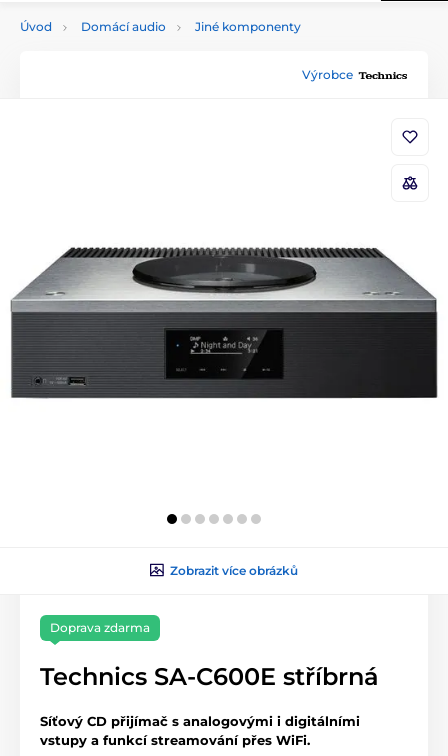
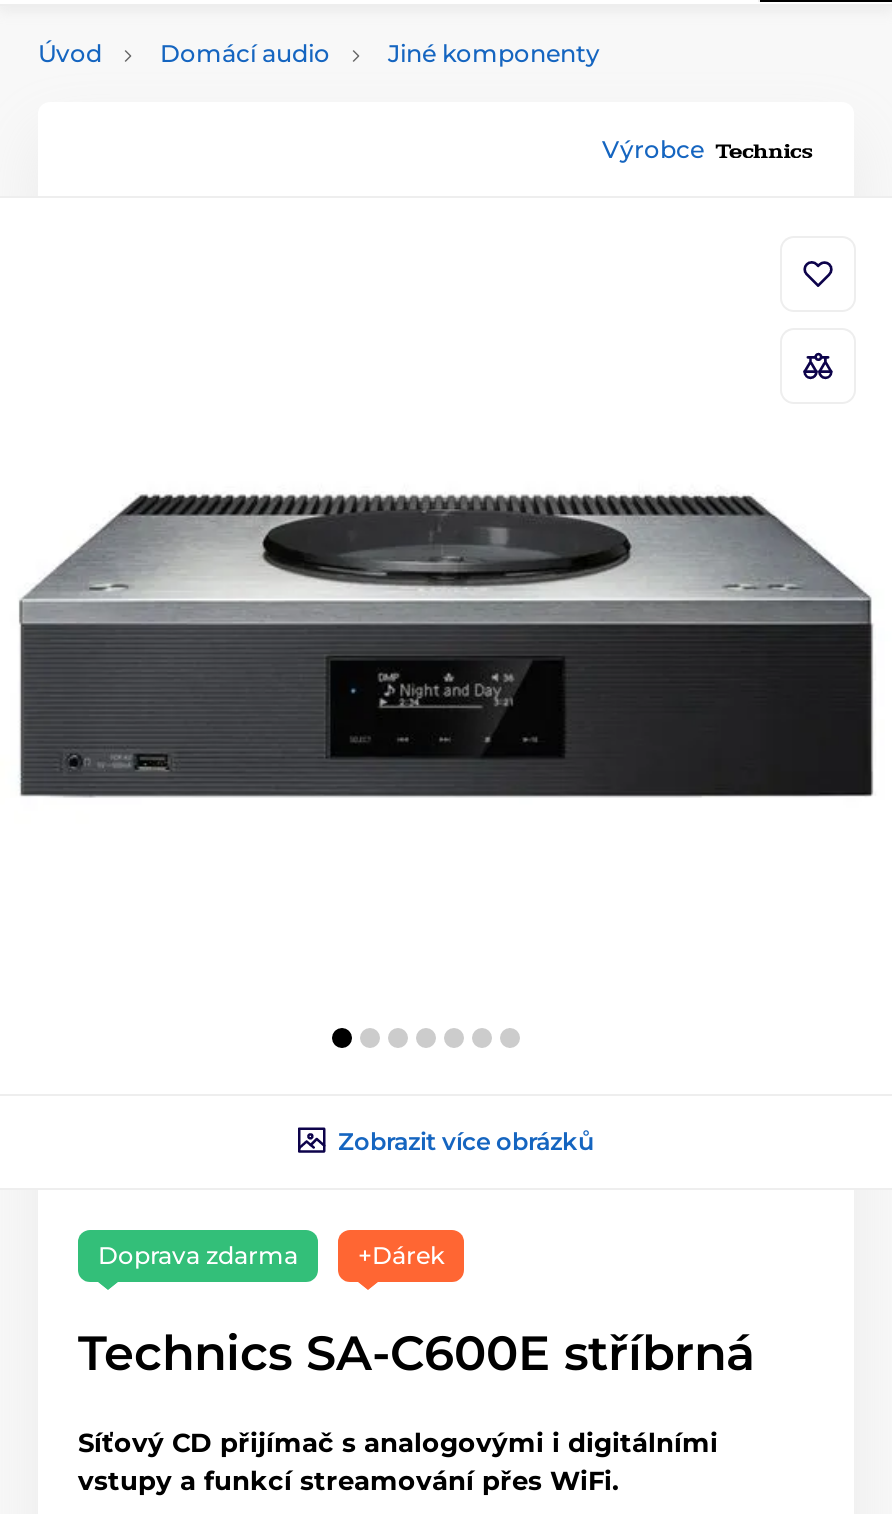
+ +Dárek
